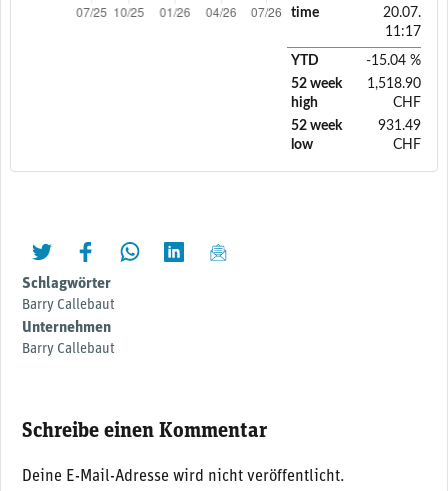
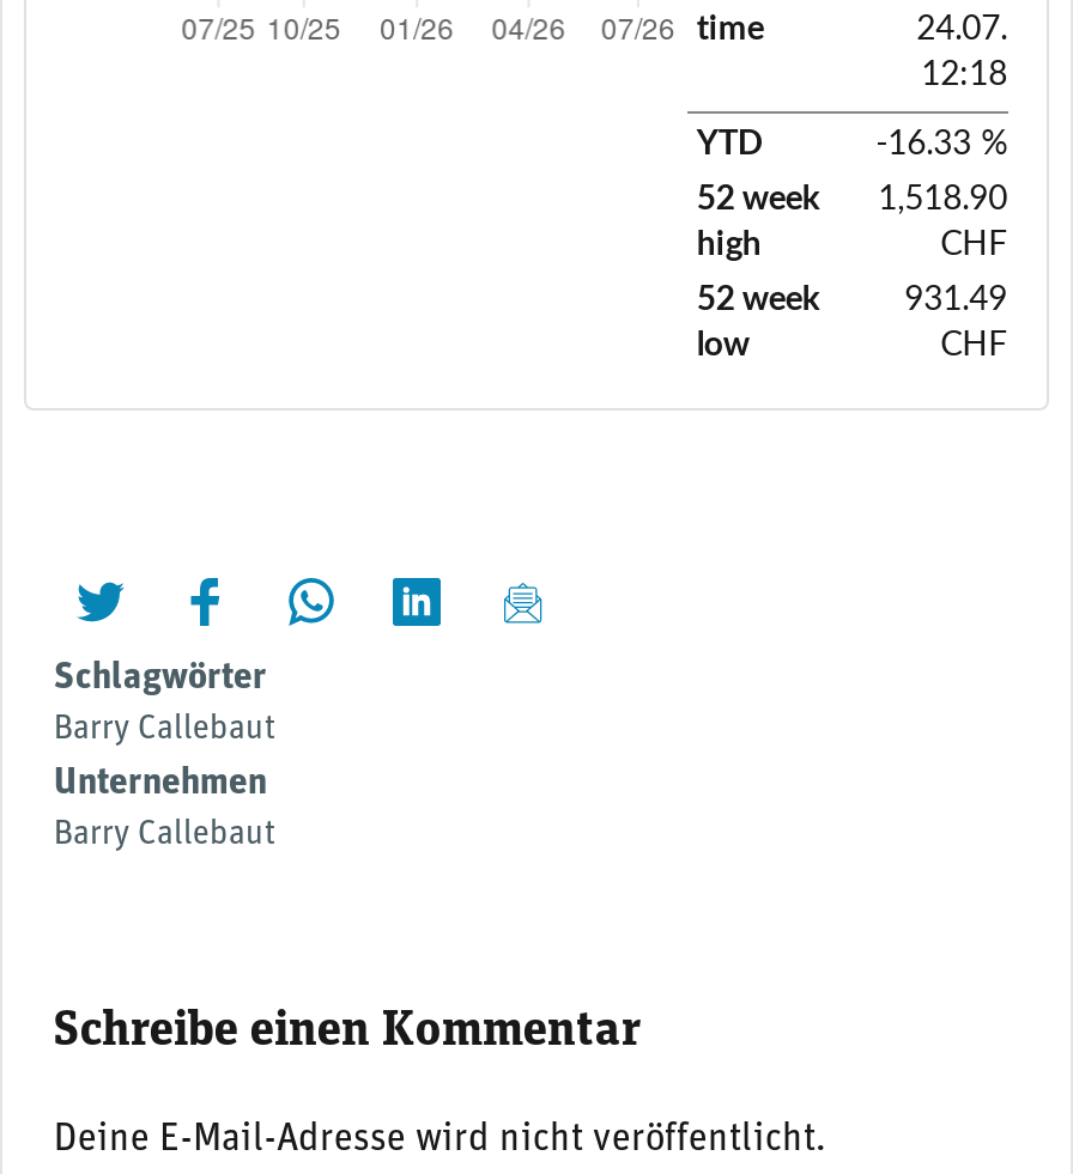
- 20.07.
+ 24.07.

- 11:17
+ 12:18

- -15.04 %
+ -16.33 %
